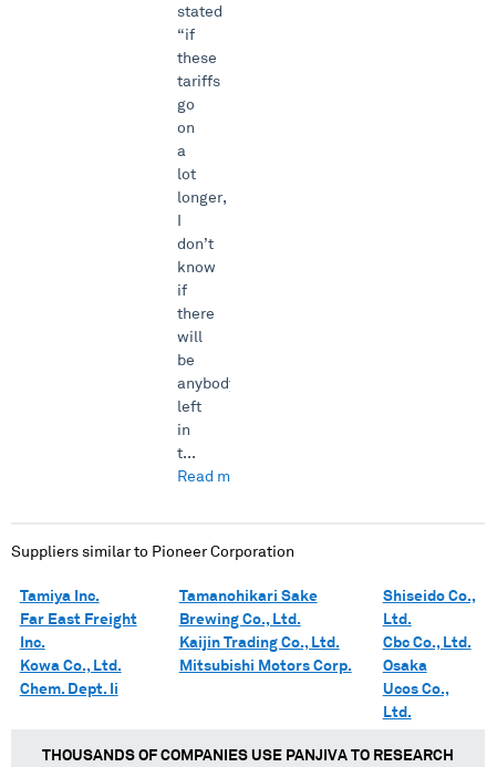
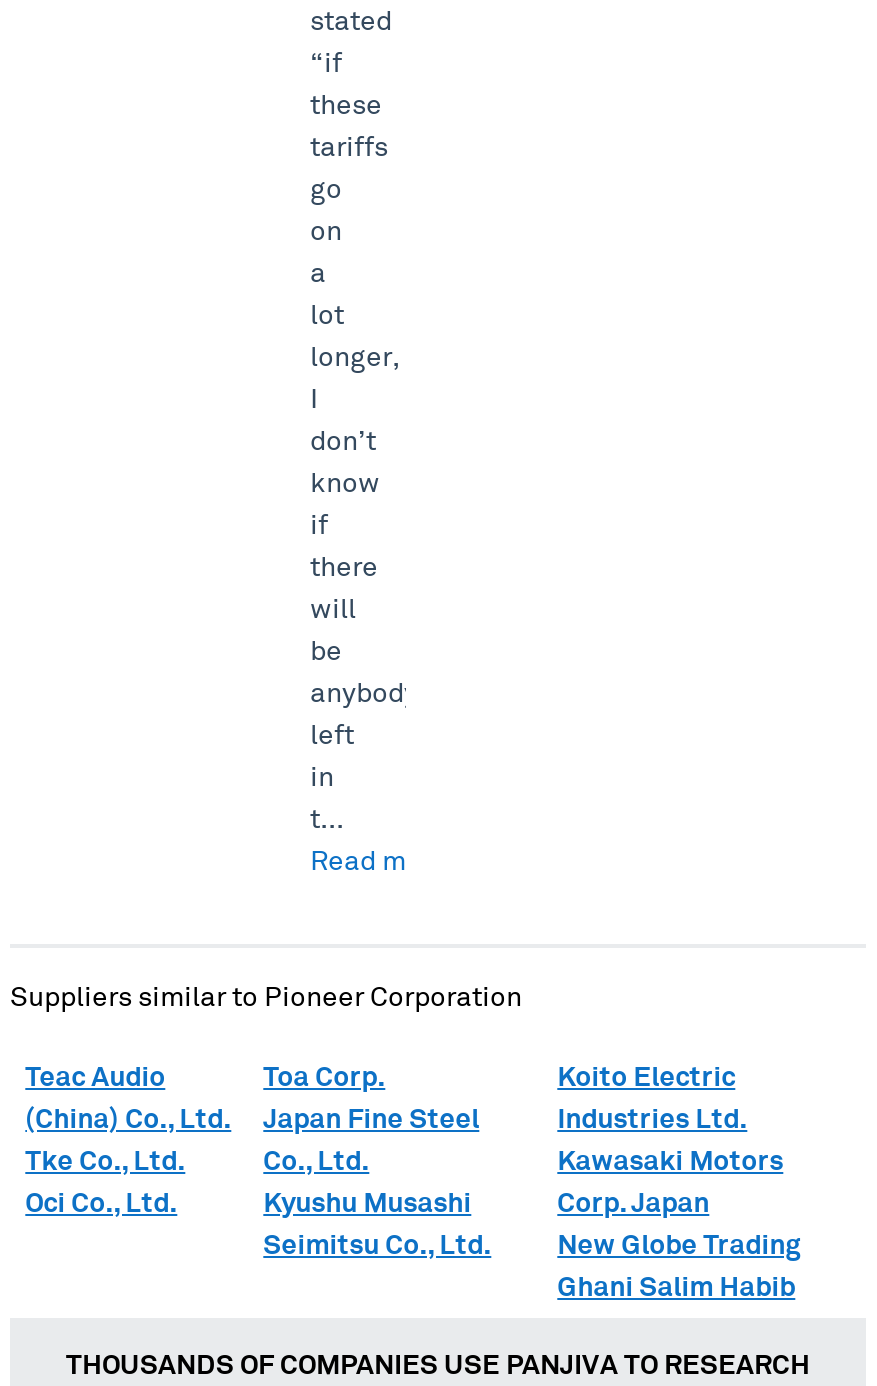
- Tamiya Inc.
+ Teac Audio

- Tamanohikari Sake
+ Japan Fine Steel

- Shiseido Co.,
+ Koito Electric

- Far East Freight
+ (China) Co., Ltd.

- Brewing Co., Ltd.
+ Co., Ltd.

- Ltd.
+ Industries Ltd.

- Inc.
+ Tke Co., Ltd.

- Kaijin Trading Co., Ltd.
+ Kyushu Musashi

- Cbc Co., Ltd.
+ Kawasaki Motors

- Kowa Co., Ltd.
+ Oci Co., Ltd.

- Mitsubishi Motors Corp.
+ Seimitsu Co., Ltd.

- Osaka
+ Corp. Japan

- Chem. Dept. Ii
+ Toa Corp.

- Ucos Co.,
+ New Globe Trading

- Ltd.
+ Ghani Salim Habib
